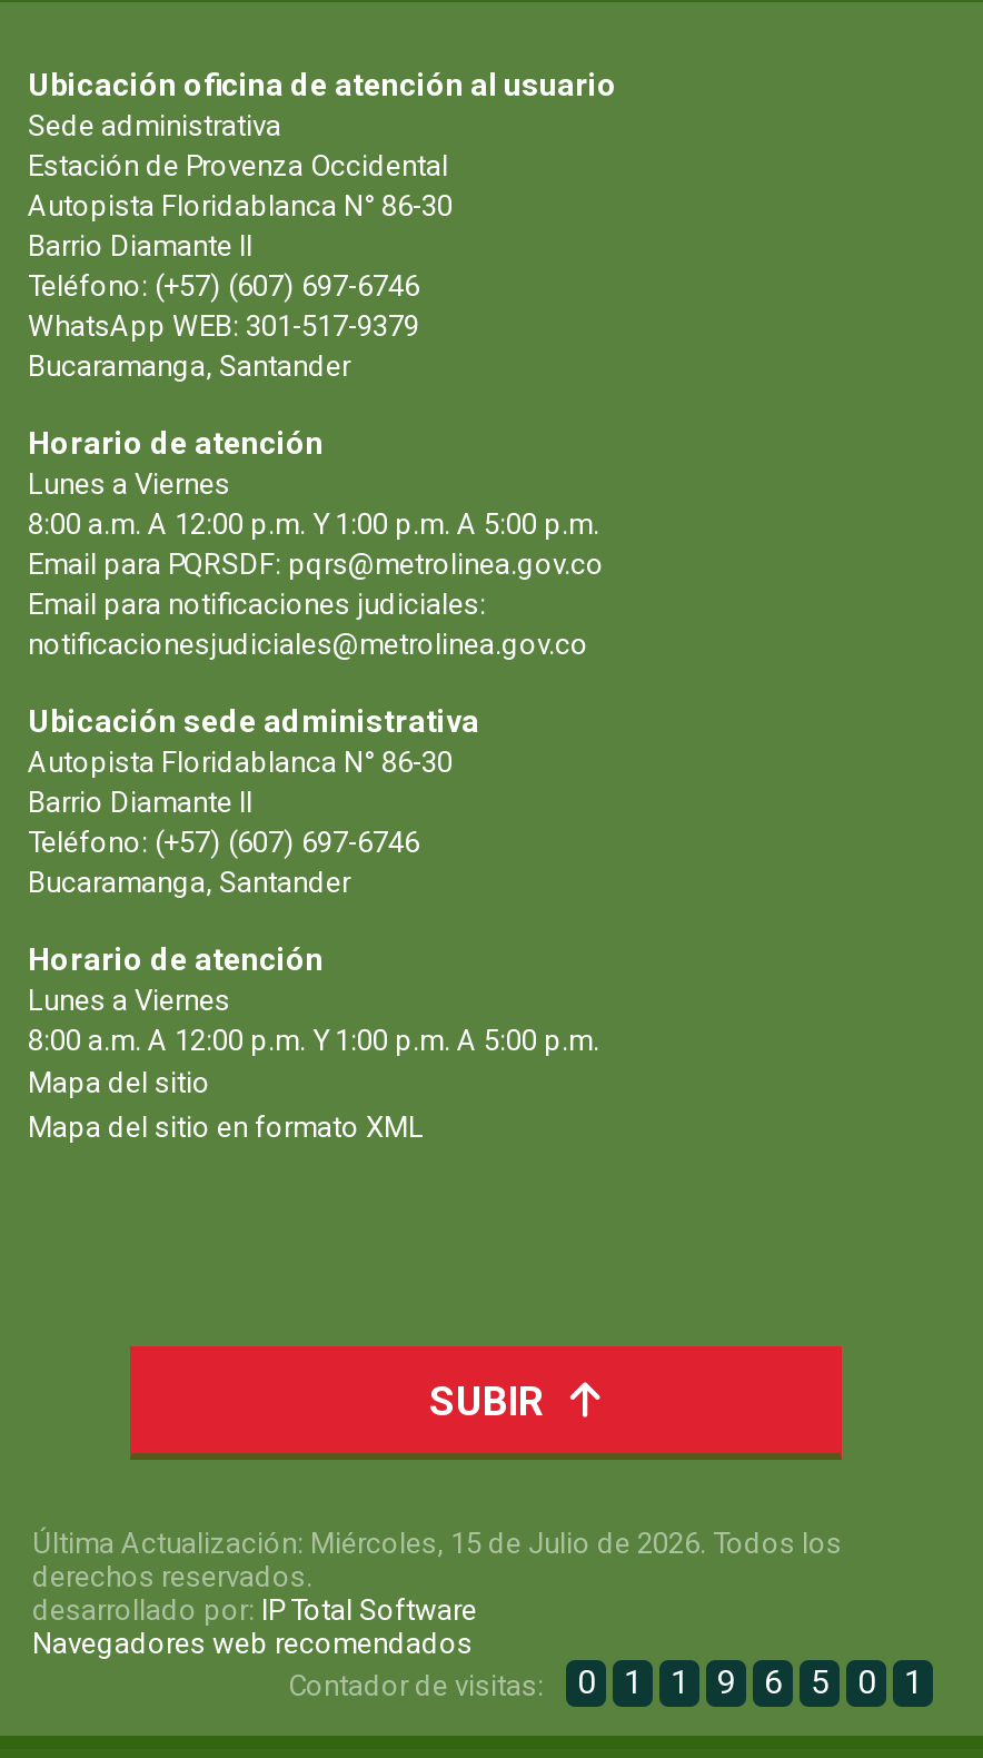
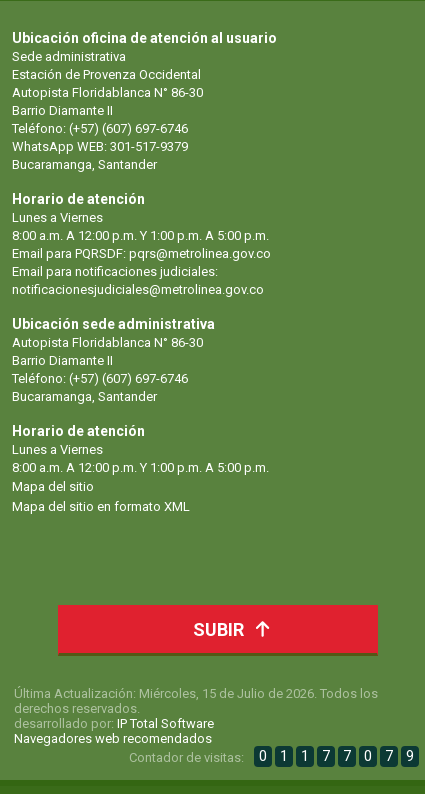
- 9
- 6
- 5
+ 7
+ 7

- 1
+ 7
+ 9
